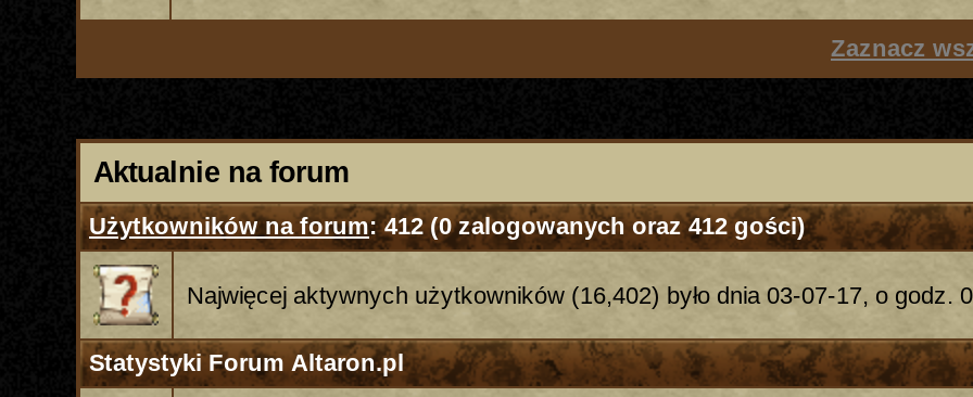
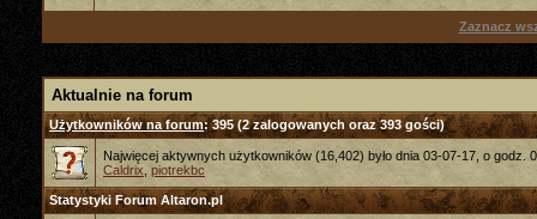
- Użytkowników na forum: 412 (0 zalogowanych oraz 412 gości)
+ Użytkowników na forum: 395 (2 zalogowanych oraz 393 gości)

+ Caldrix, piotrekbc
